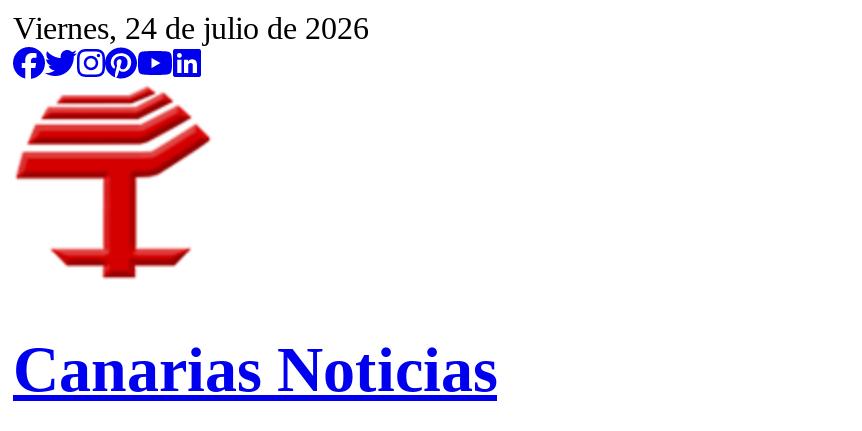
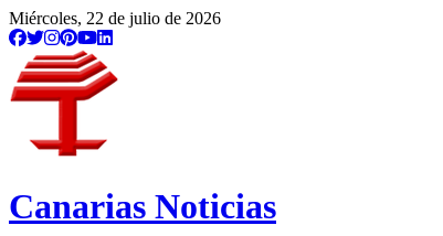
- Viernes, 24 de julio de 2026
+ Miércoles, 22 de julio de 2026
